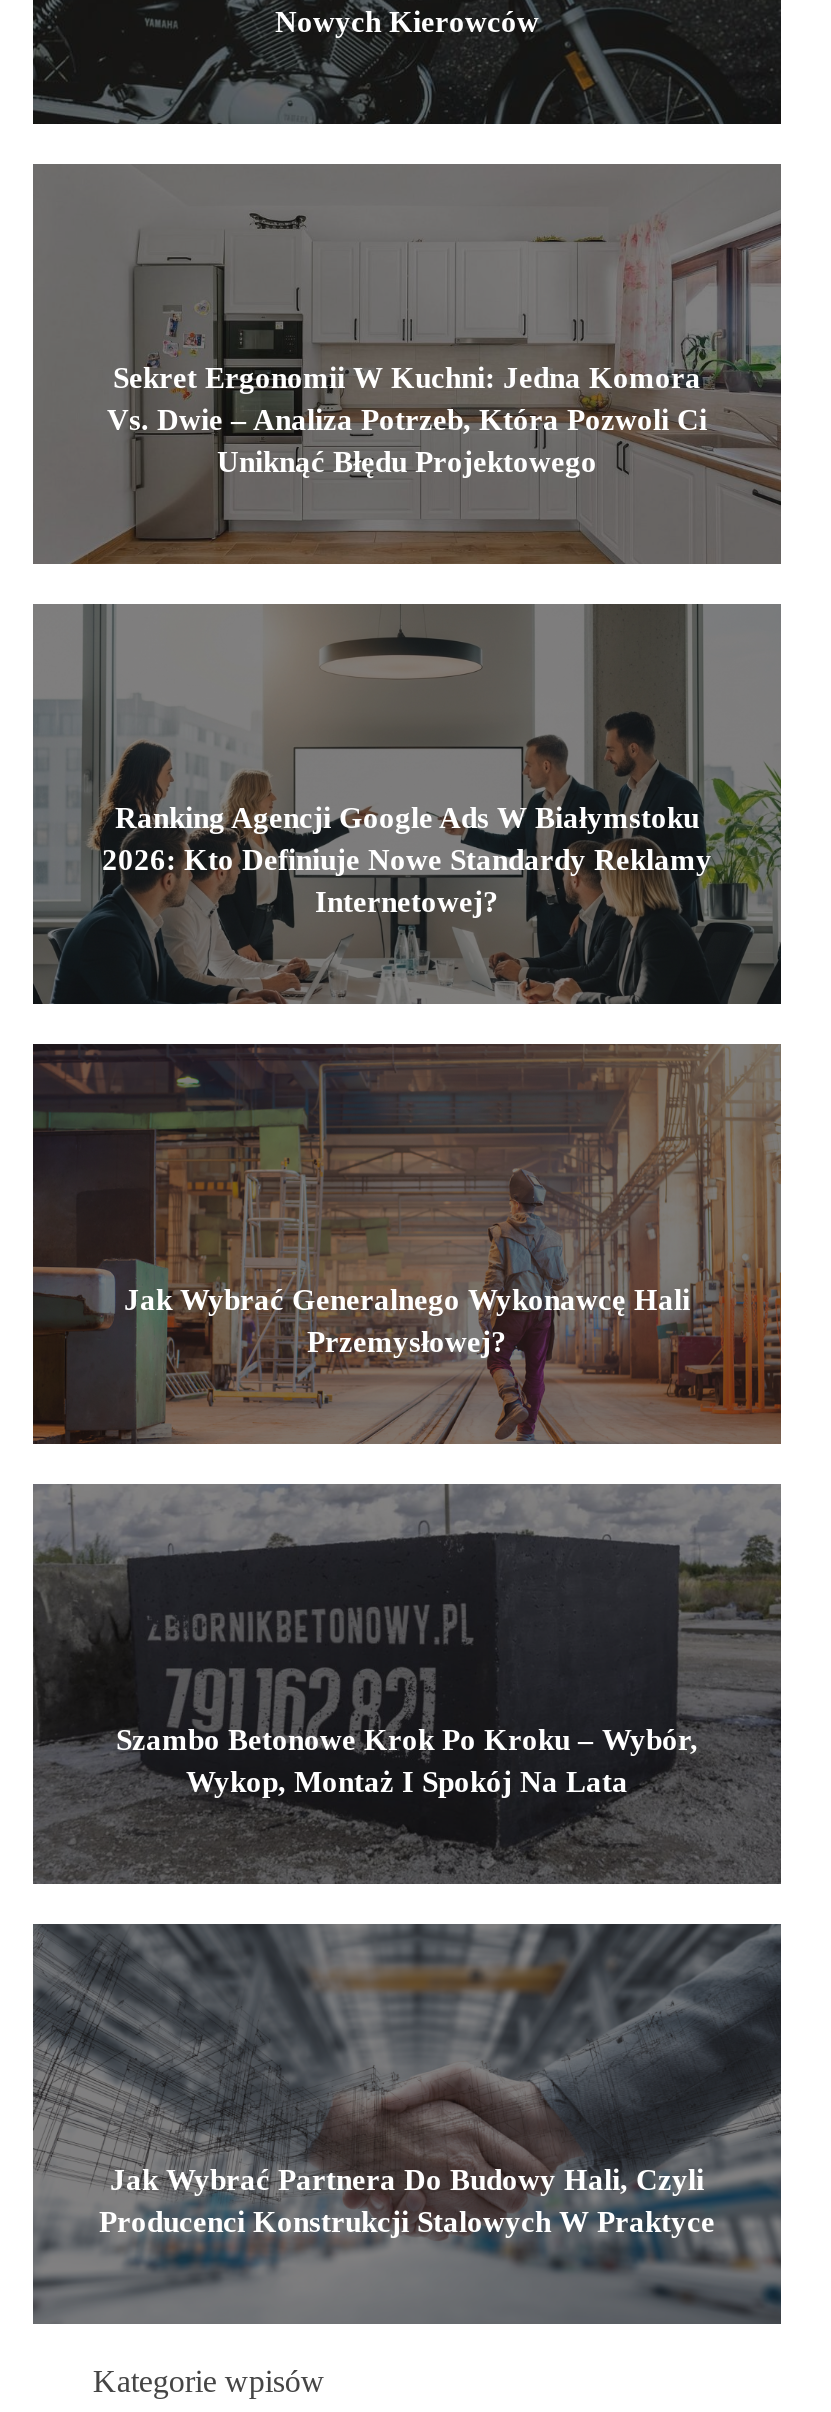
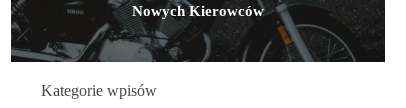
- [image]
- Sekret Ergonomii W Kuchni: Jedna Komora
- Vs. Dwie – Analiza Potrzeb, Która Pozwoli Ci
- Uniknąć Błędu Projektowego

- [image]
- Ranking Agencji Google Ads W Białymstoku
- 2026: Kto Definiuje Nowe Standardy Reklamy
- Internetowej?

- [image]
- Jak Wybrać Generalnego Wykonawcę Hali
- Przemysłowej?

- [image]
- Szambo Betonowe Krok Po Kroku – Wybór,
- Wykop, Montaż I Spokój Na Lata

- [image]
- Jak Wybrać Partnera Do Budowy Hali, Czyli
- Producenci Konstrukcji Stalowych W Praktyce
